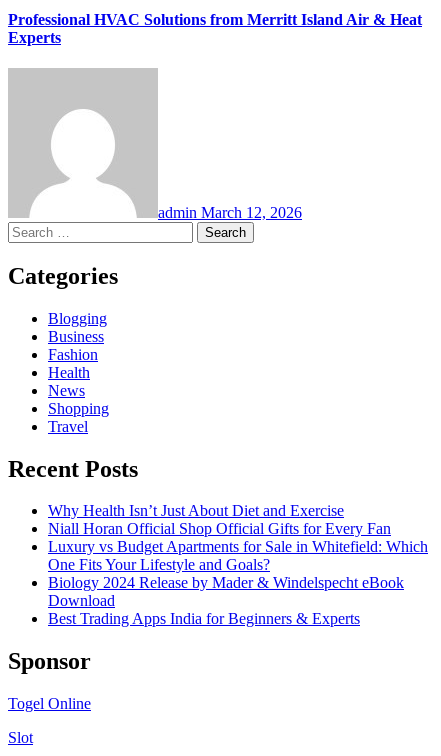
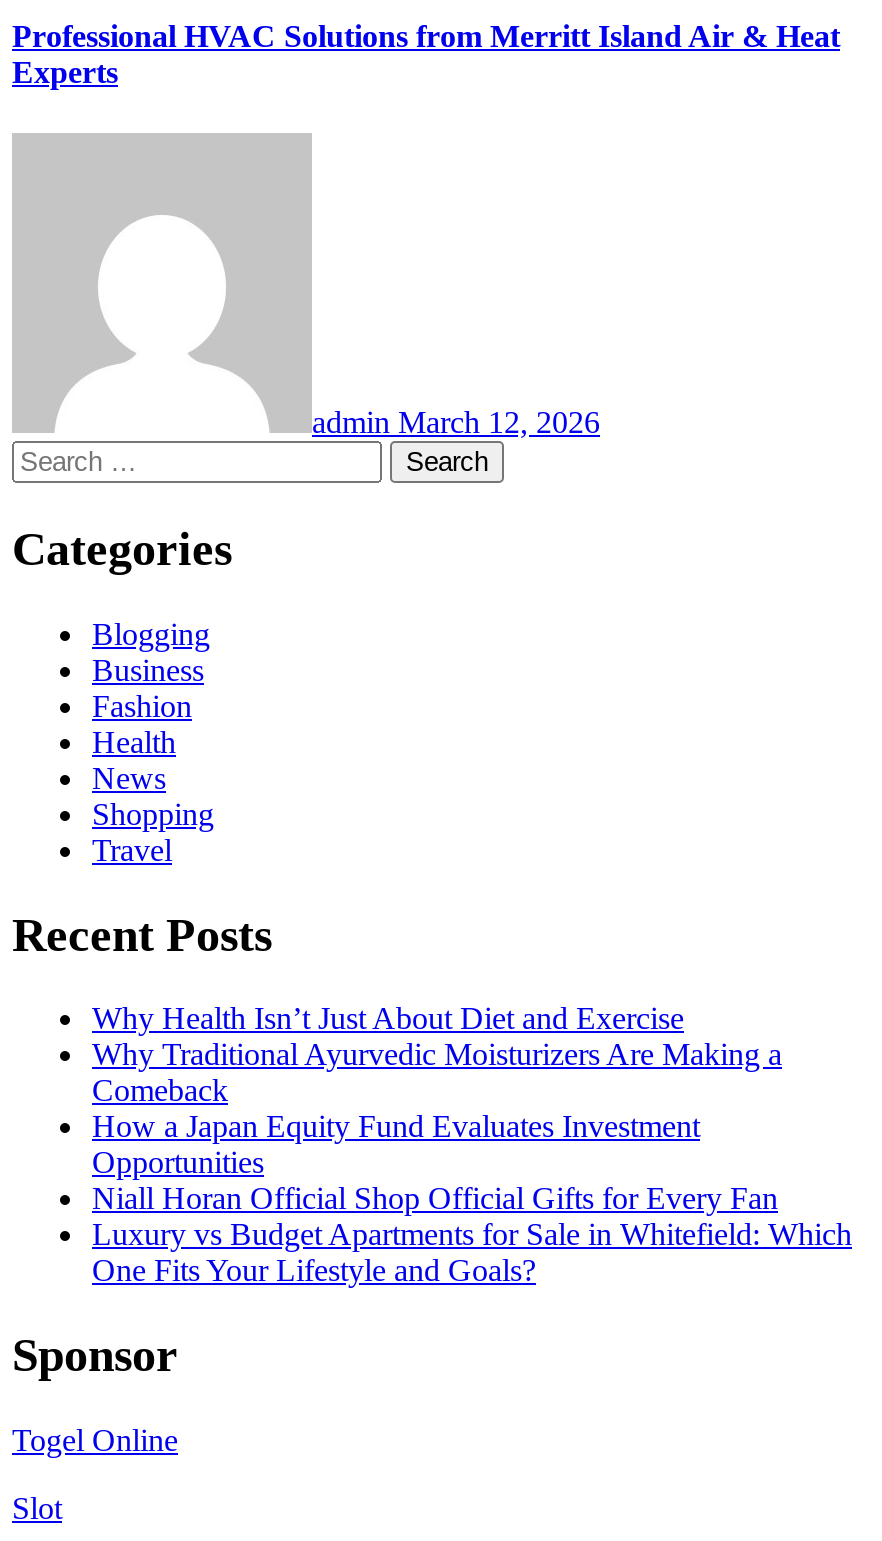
+ Why Traditional Ayurvedic Moisturizers Are Making a
+ Comeback
+ How a Japan Equity Fund Evaluates Investment
+ Opportunities

moved down: Niall Horan Official Shop Official Gifts for Every Fan | Luxury vs Budget Apartments for Sale in Whitefield: Which | One Fits Your Lifestyle and Goals?

- Biology 2024 Release by Mader & Windelspecht eBook
- Download
- Best Trading Apps India for Beginners & Experts
